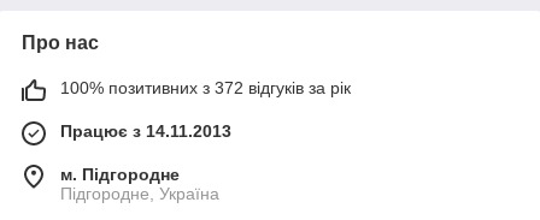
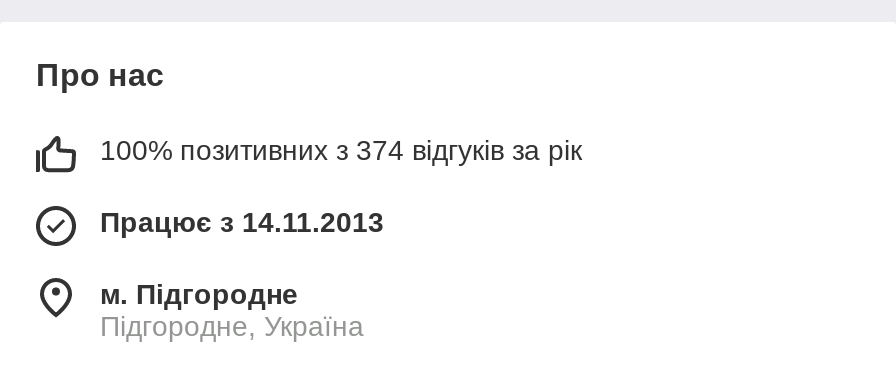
- 100% позитивних з 372 відгуків за рік
+ 100% позитивних з 374 відгуків за рік
